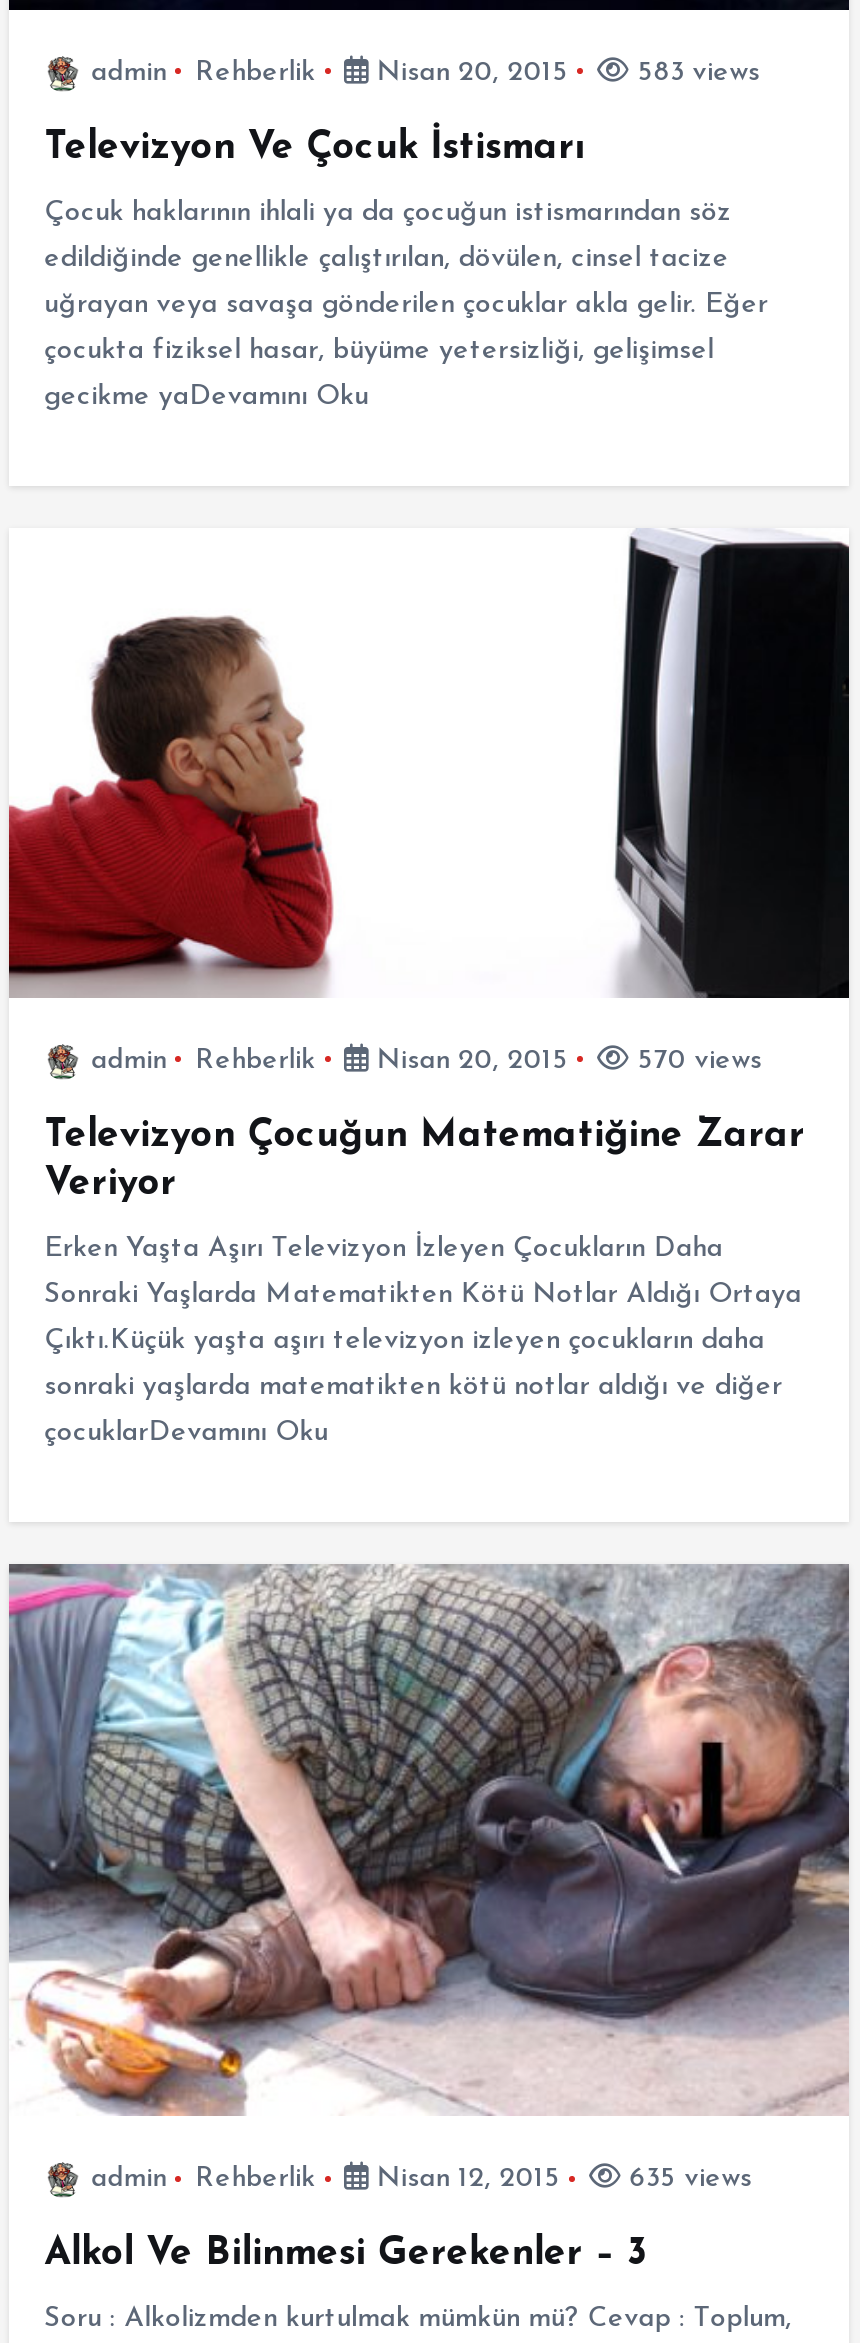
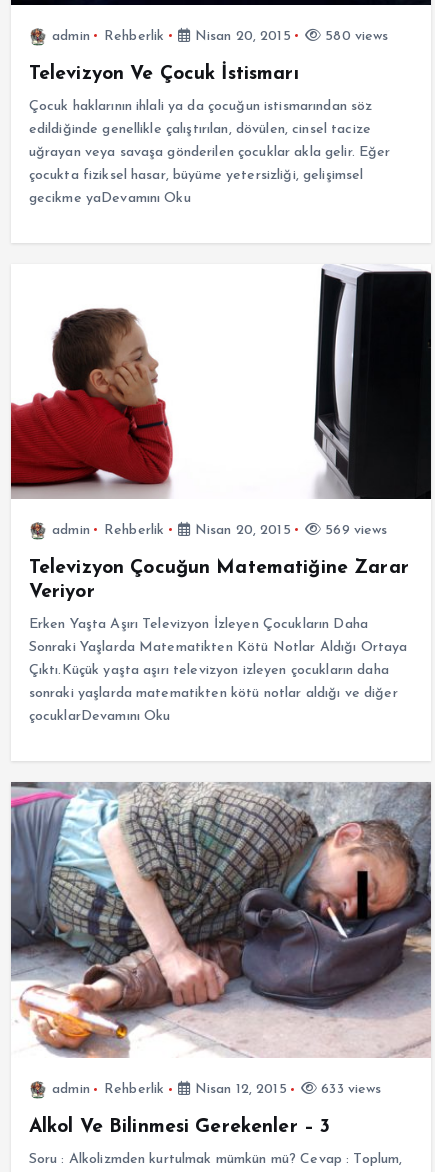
- 583 views
+ 580 views

- 570 views
+ 569 views

- 635 views
+ 633 views
